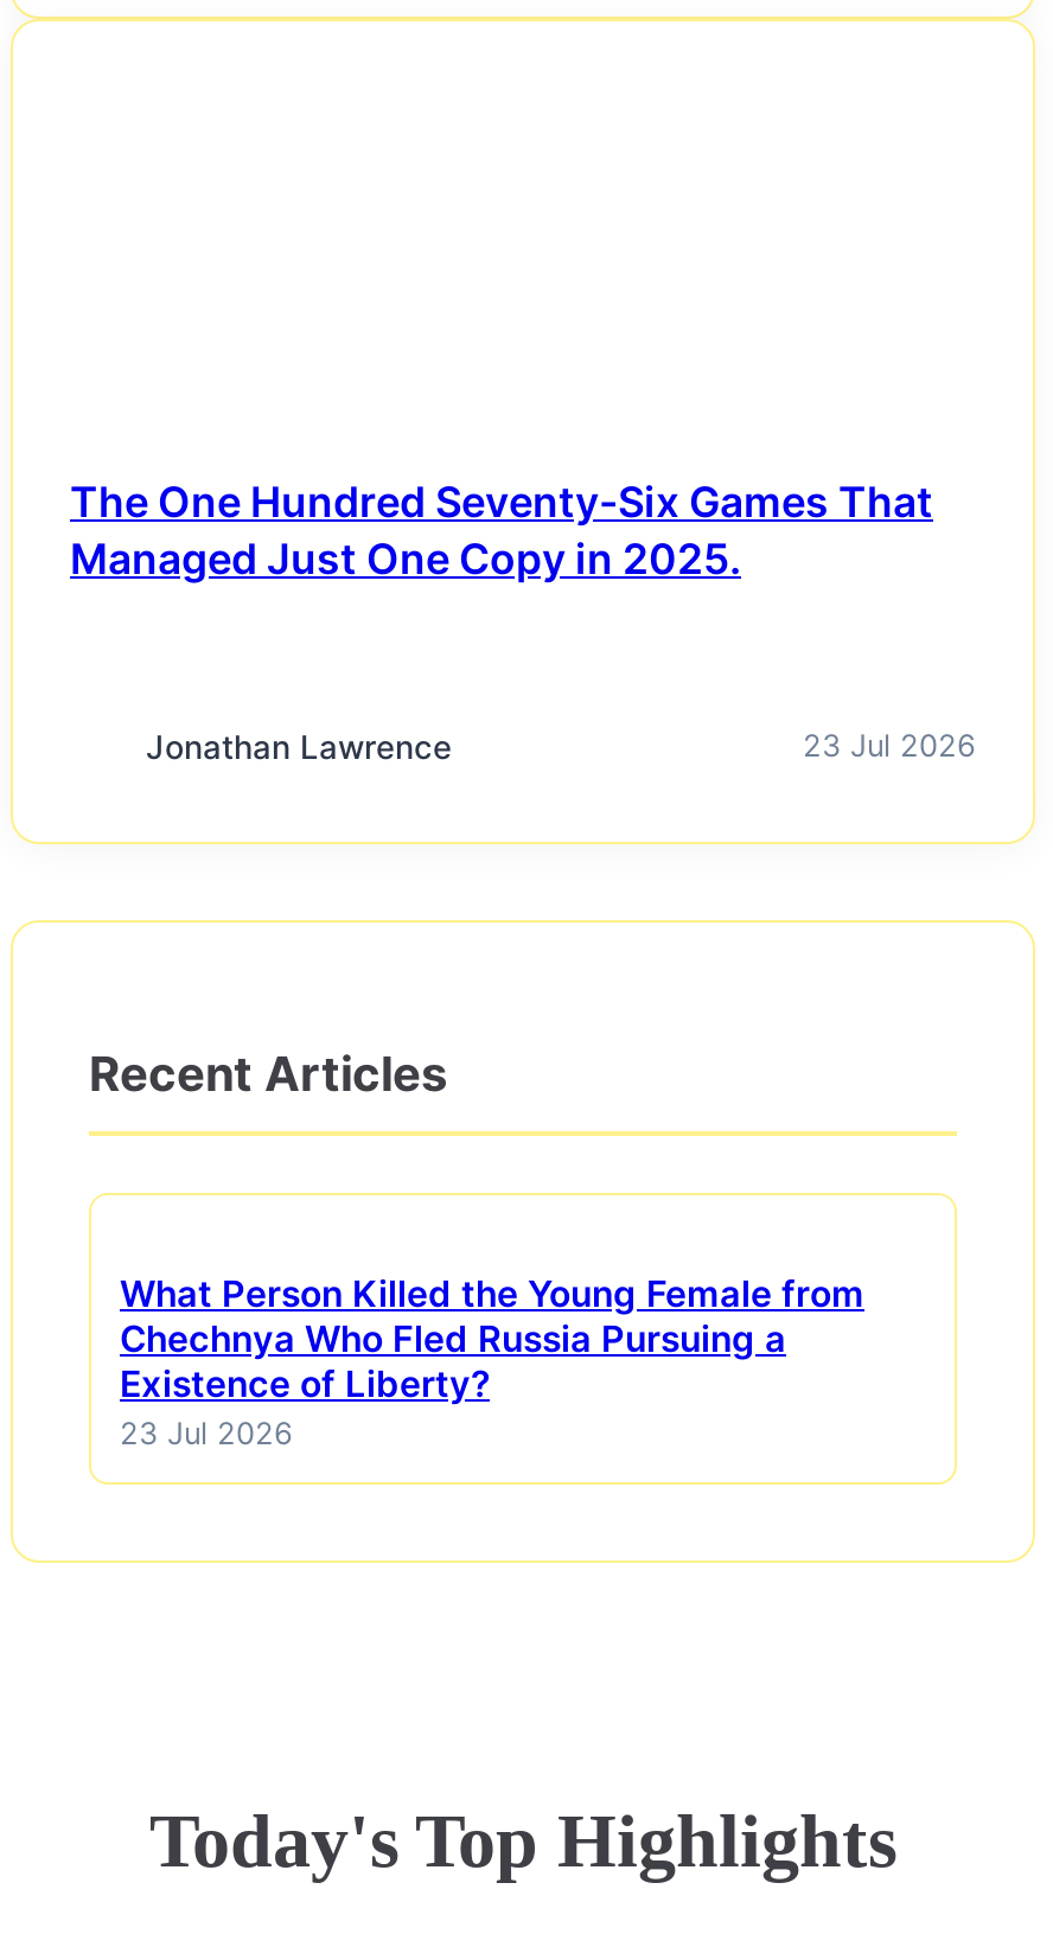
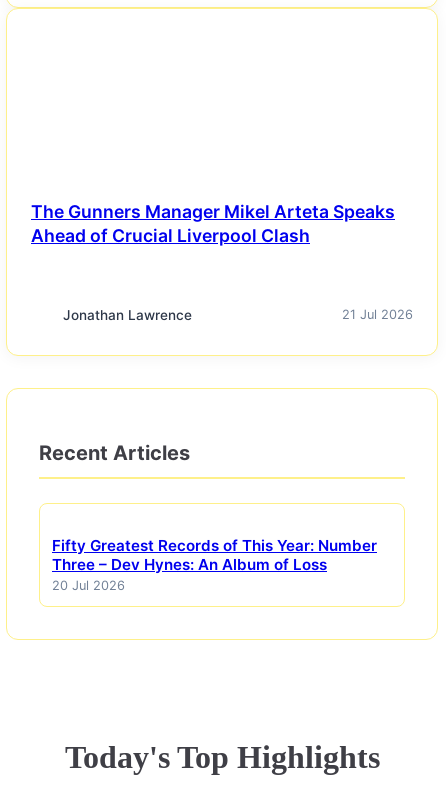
- The One Hundred Seventy-Six Games That
- Managed Just One Copy in 2025.
+ The Gunners Manager Mikel Arteta Speaks
+ Ahead of Crucial Liverpool Clash

- 23 Jul 2026
+ 21 Jul 2026

- What Person Killed the Young Female from
- Chechnya Who Fled Russia Pursuing a
- Existence of Liberty?
- 23 Jul 2026
+ Fifty Greatest Records of This Year: Number
+ Three – Dev Hynes: An Album of Loss
+ 20 Jul 2026
